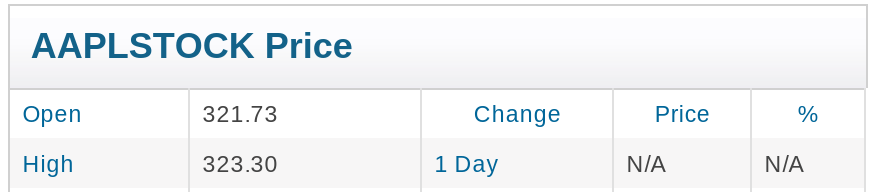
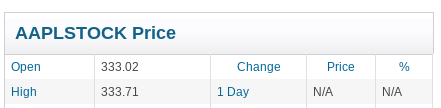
- 321.73
+ 333.02

- 323.30
+ 333.71
